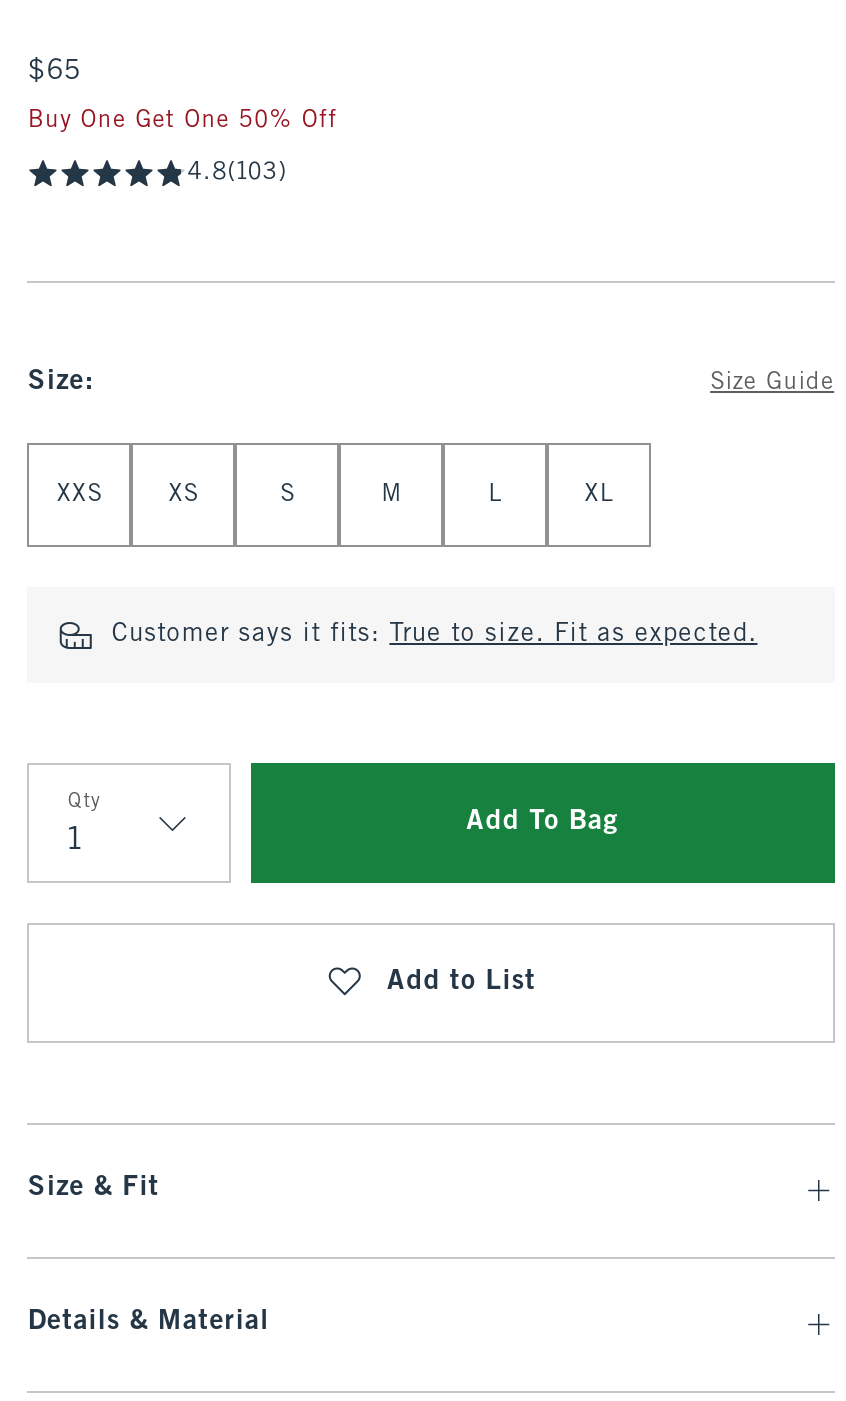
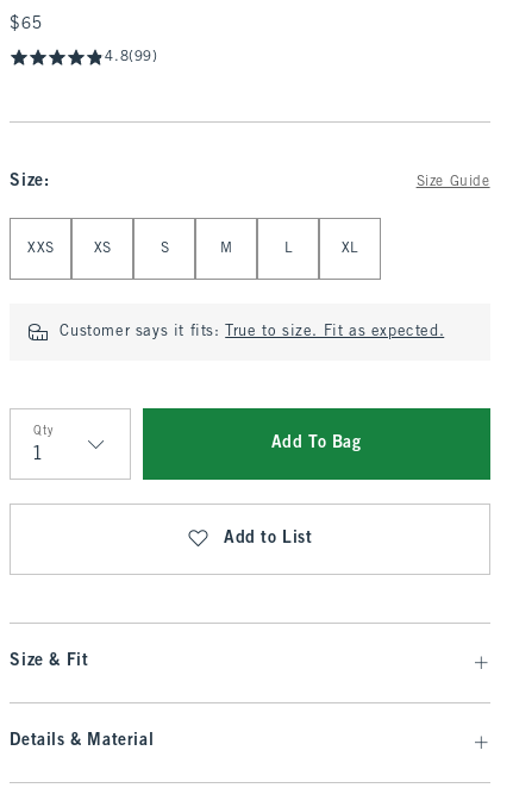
- Buy One Get One 50% Off
- 4.8(103)
+ 4.8(99)
